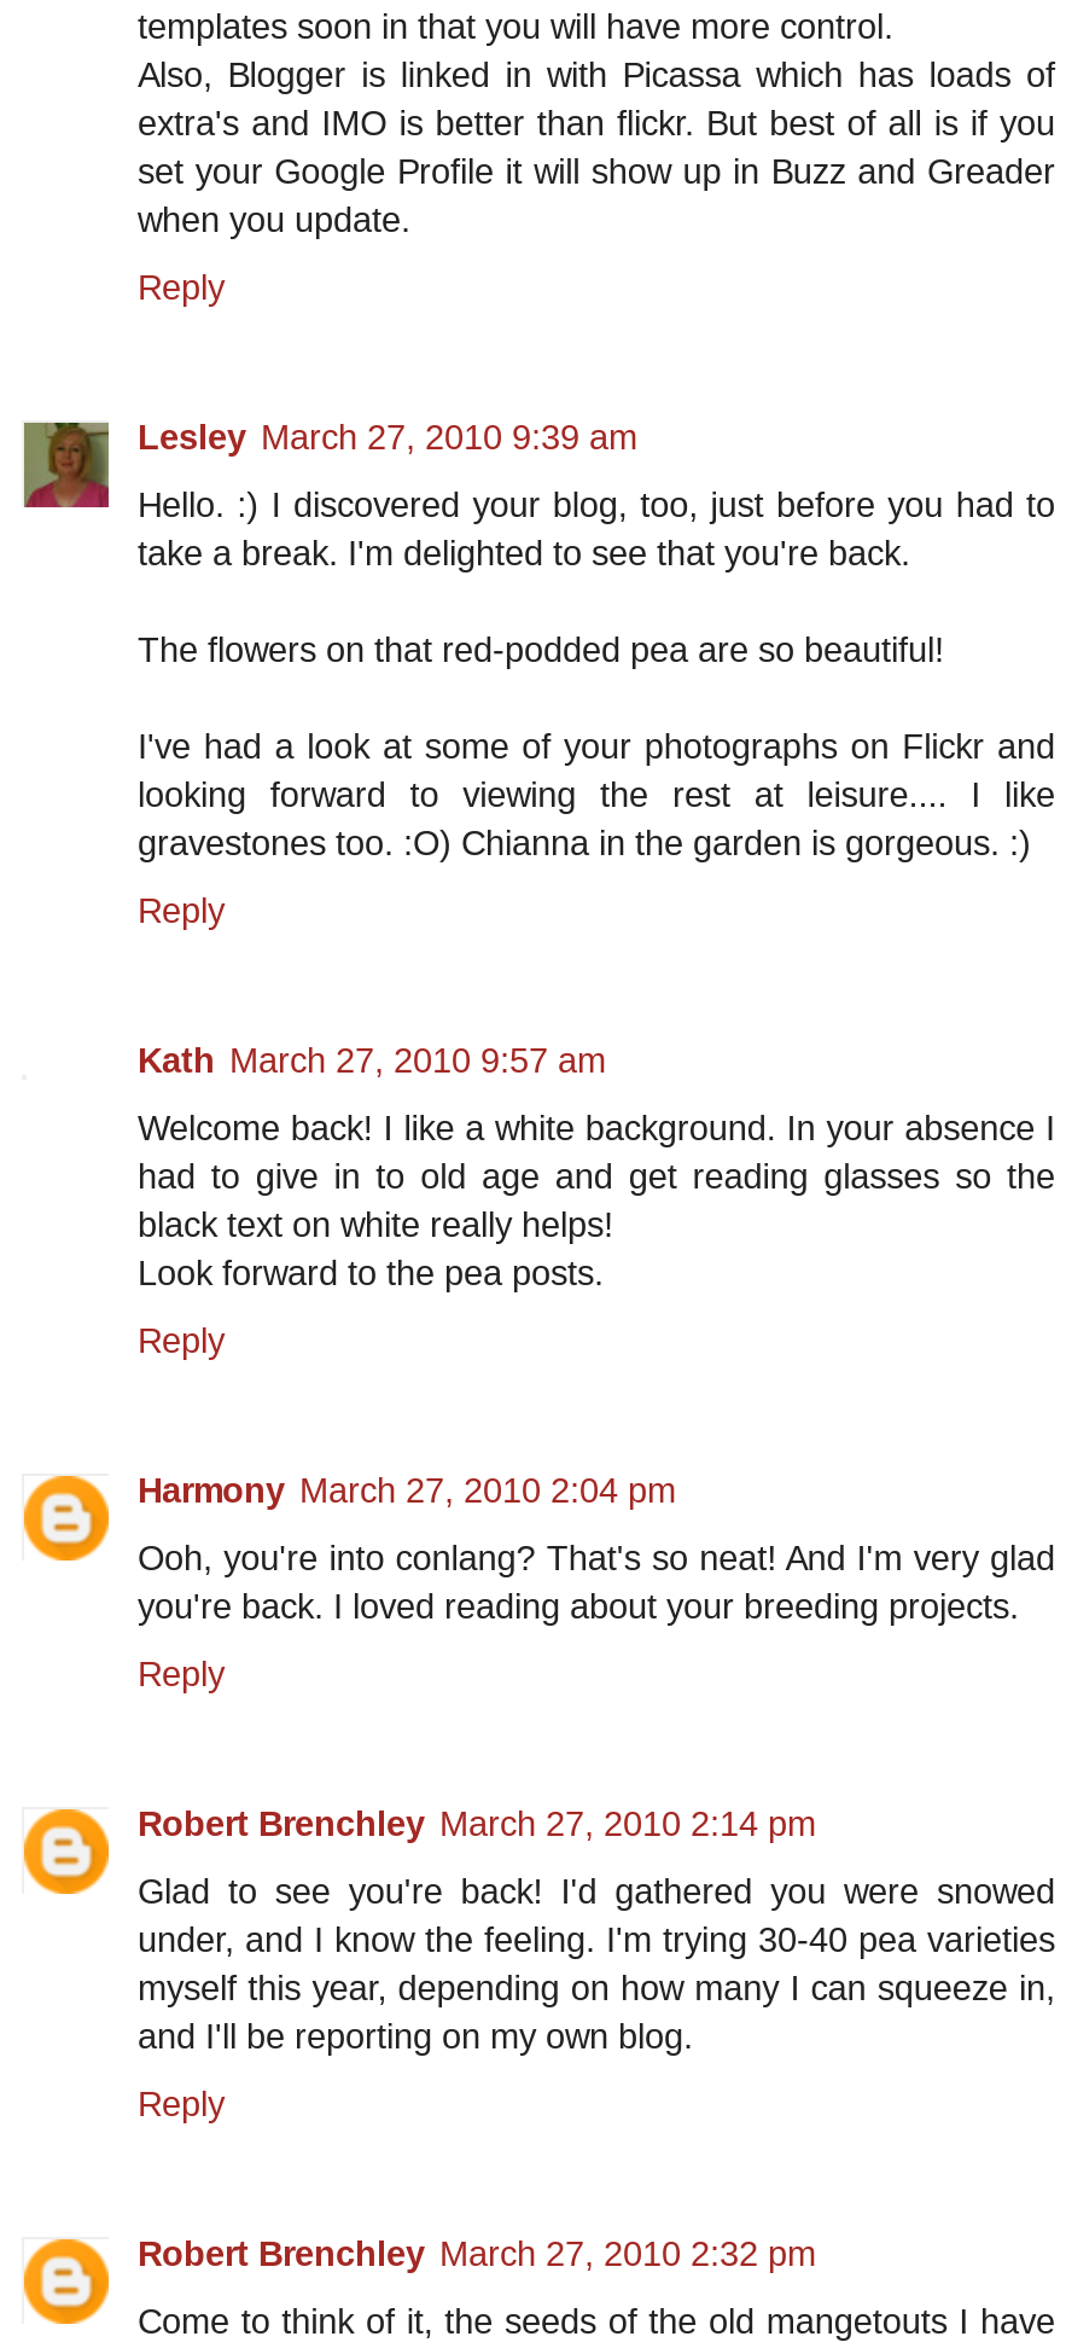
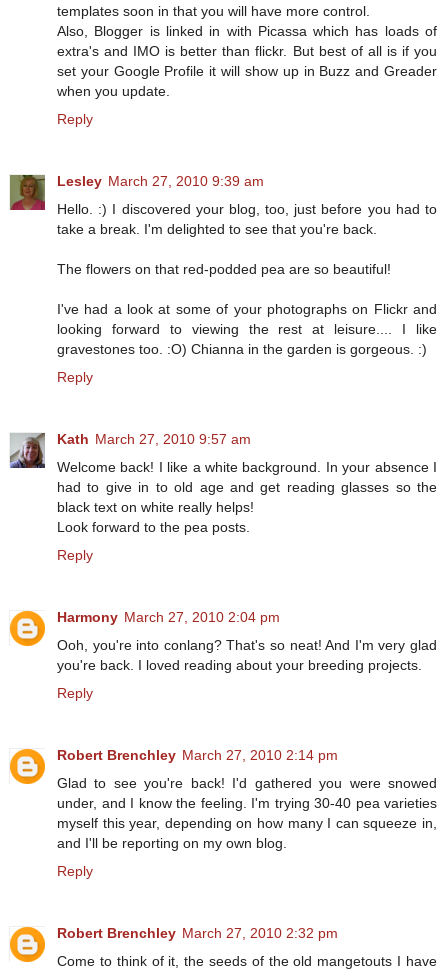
+ [image]
